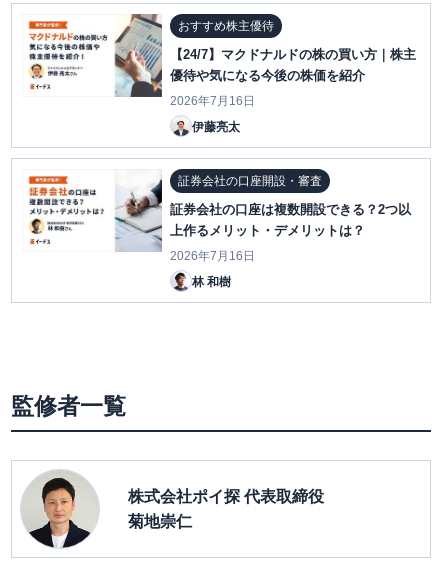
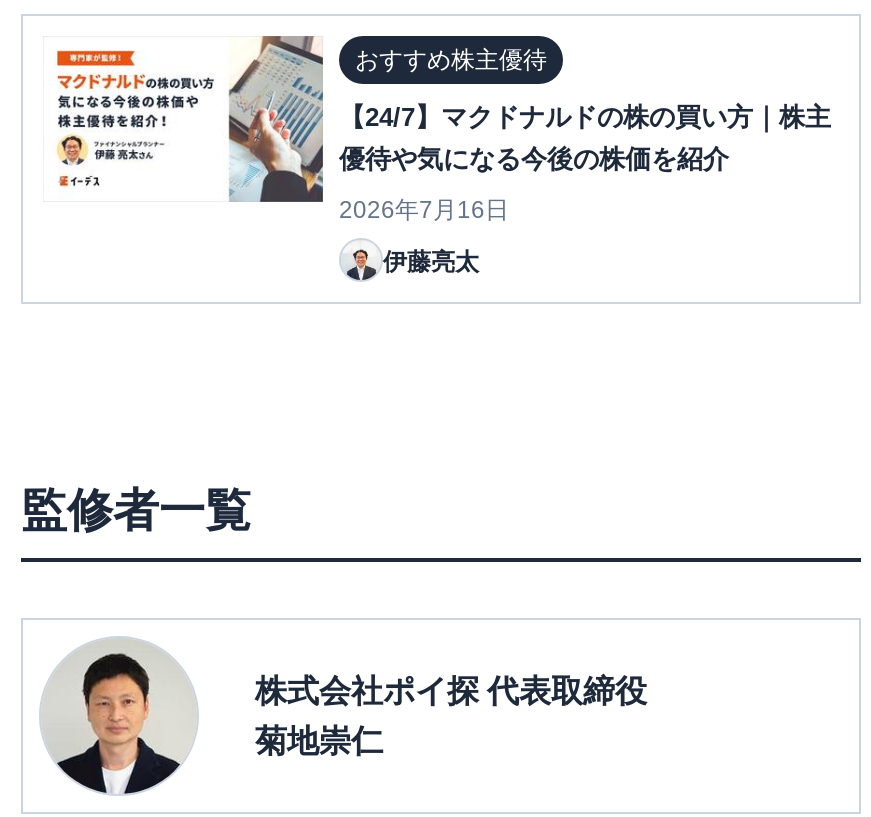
- [image]
- 証券会社の口座開設・審査
- 証券会社の口座は複数開設できる？2つ以
- 上作るメリット・デメリットは？
- 2026年7月16日
- 林 和樹

- [image]
